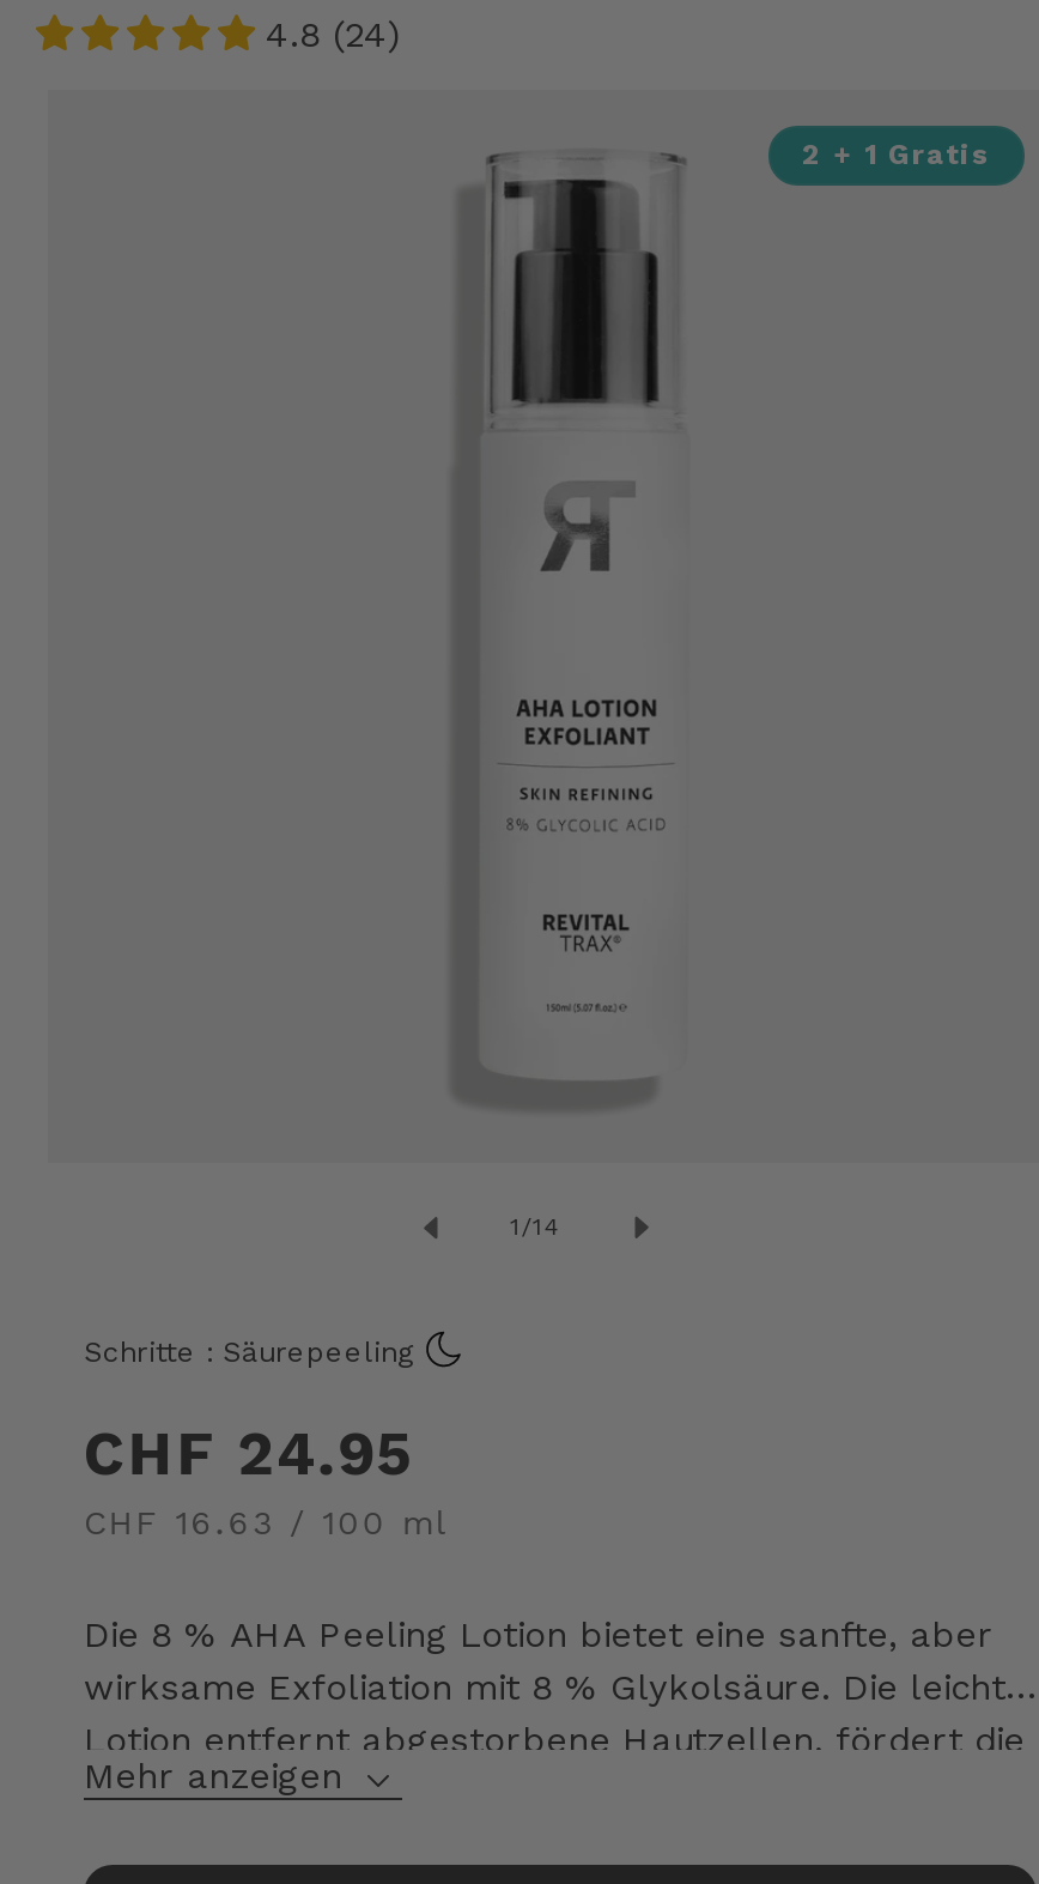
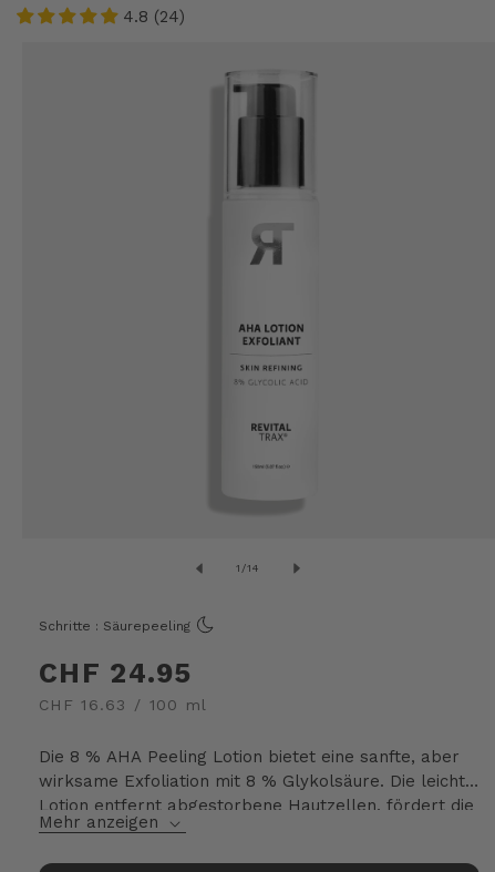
- 2 + 1 Gratis
